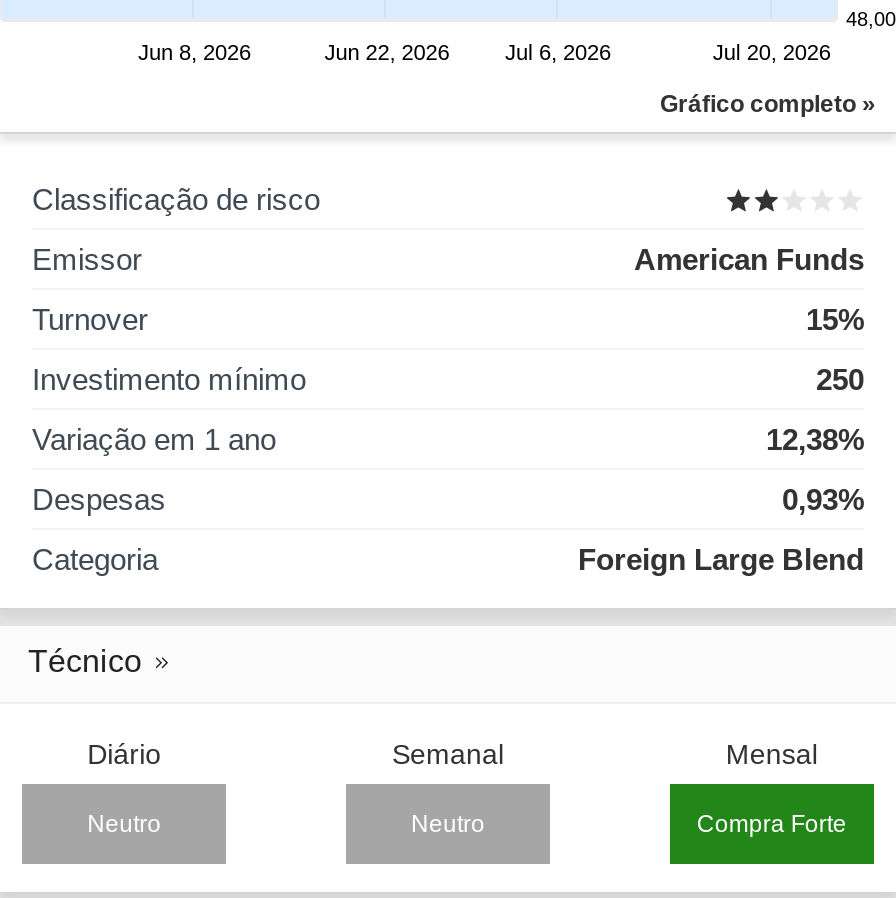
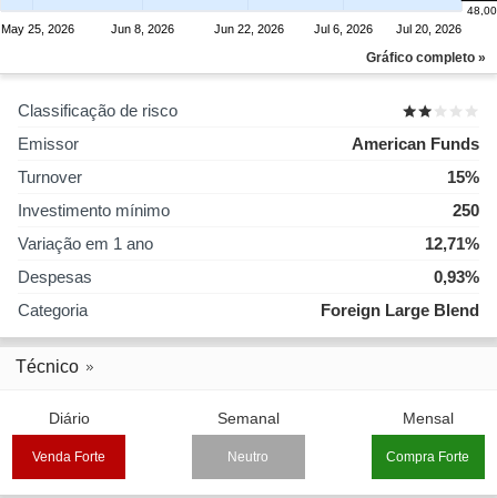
+ May 25, 2026

- 12,38%
+ 12,71%

- Neutro
+ Venda Forte
